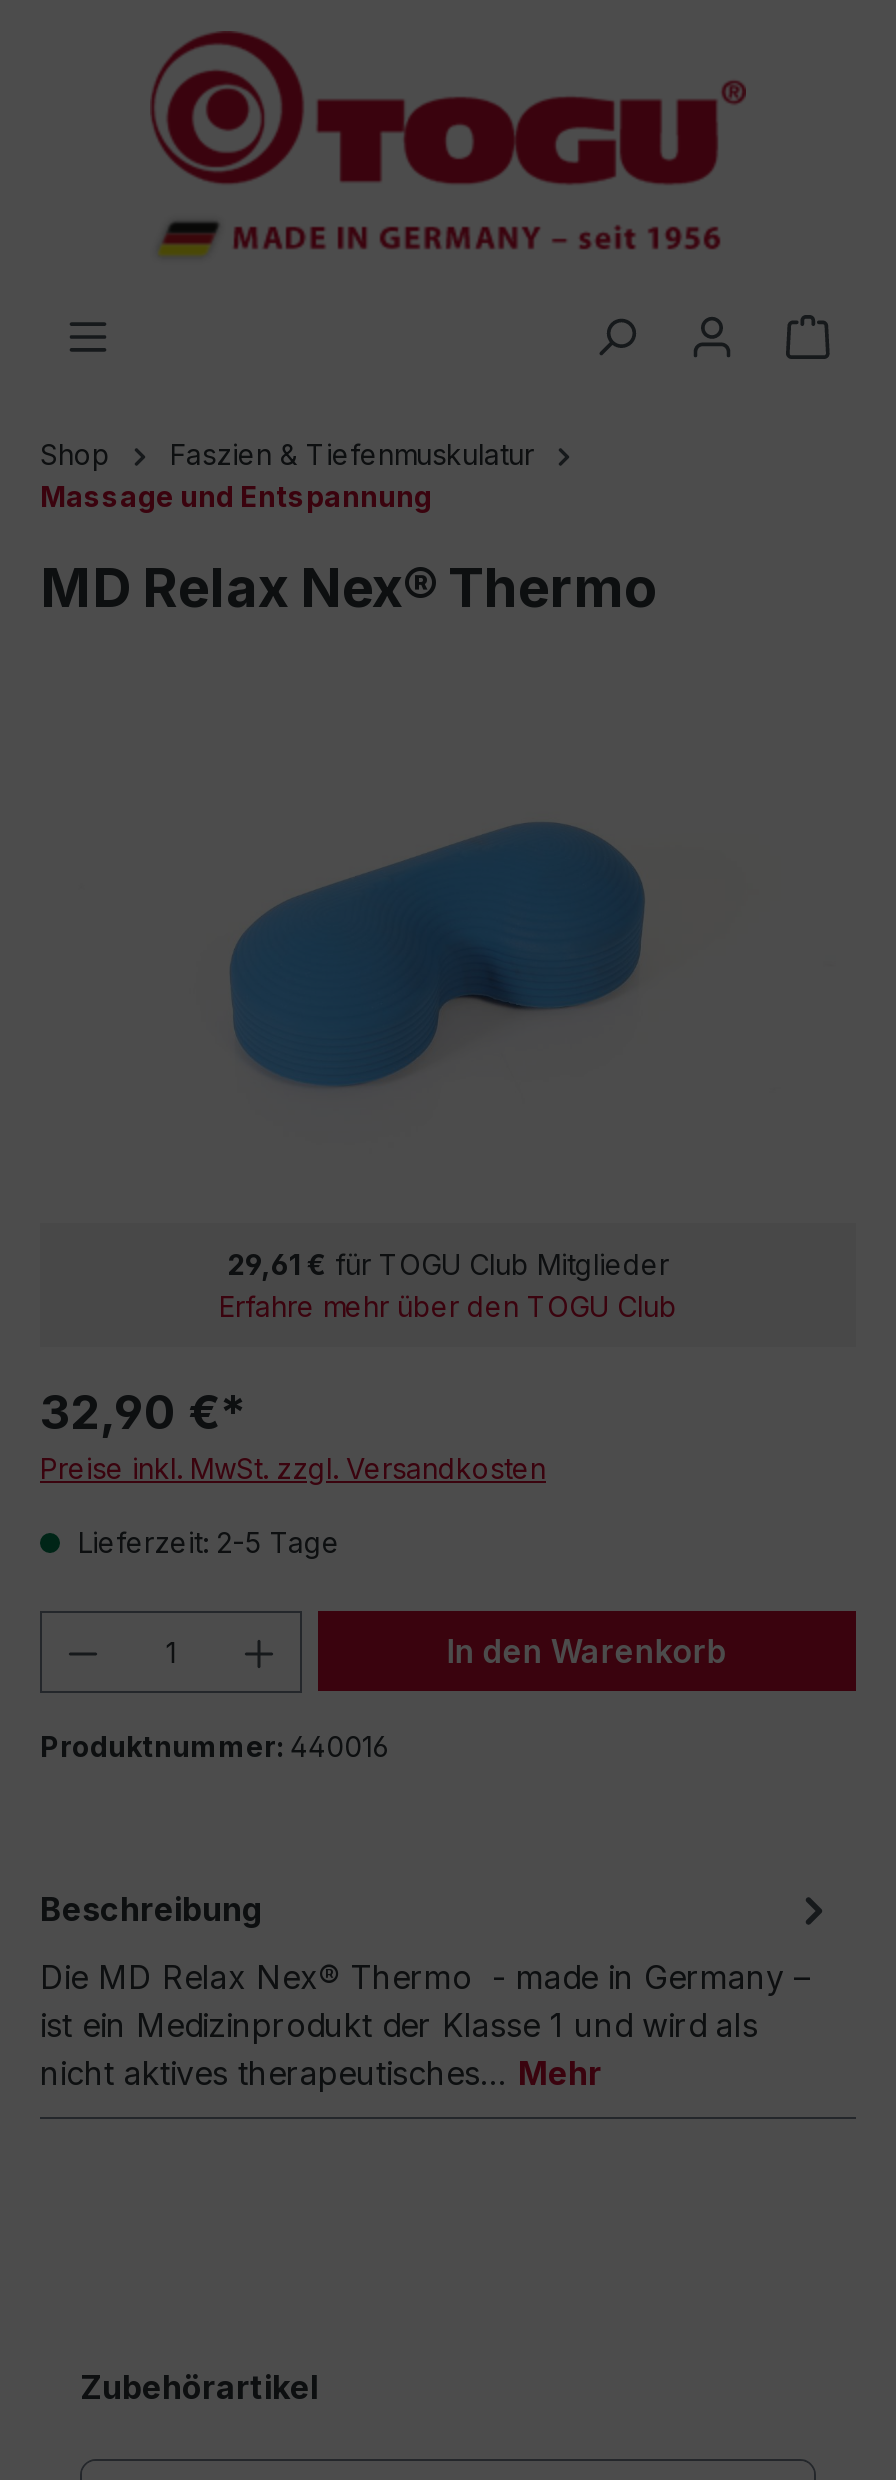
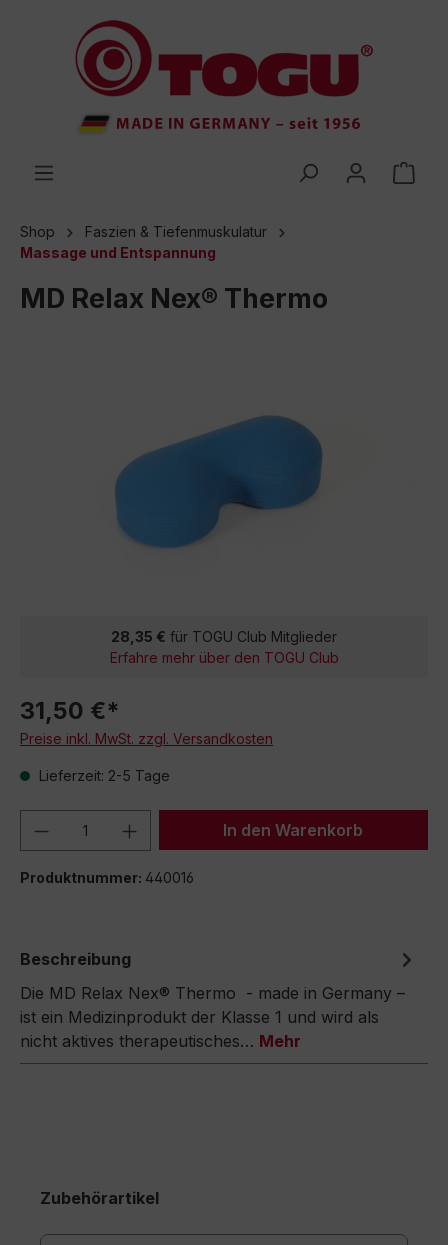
- 29,61 €für TOGU Club Mitglieder
+ 28,35 €für TOGU Club Mitglieder

- 32,90 €*
+ 31,50 €*
